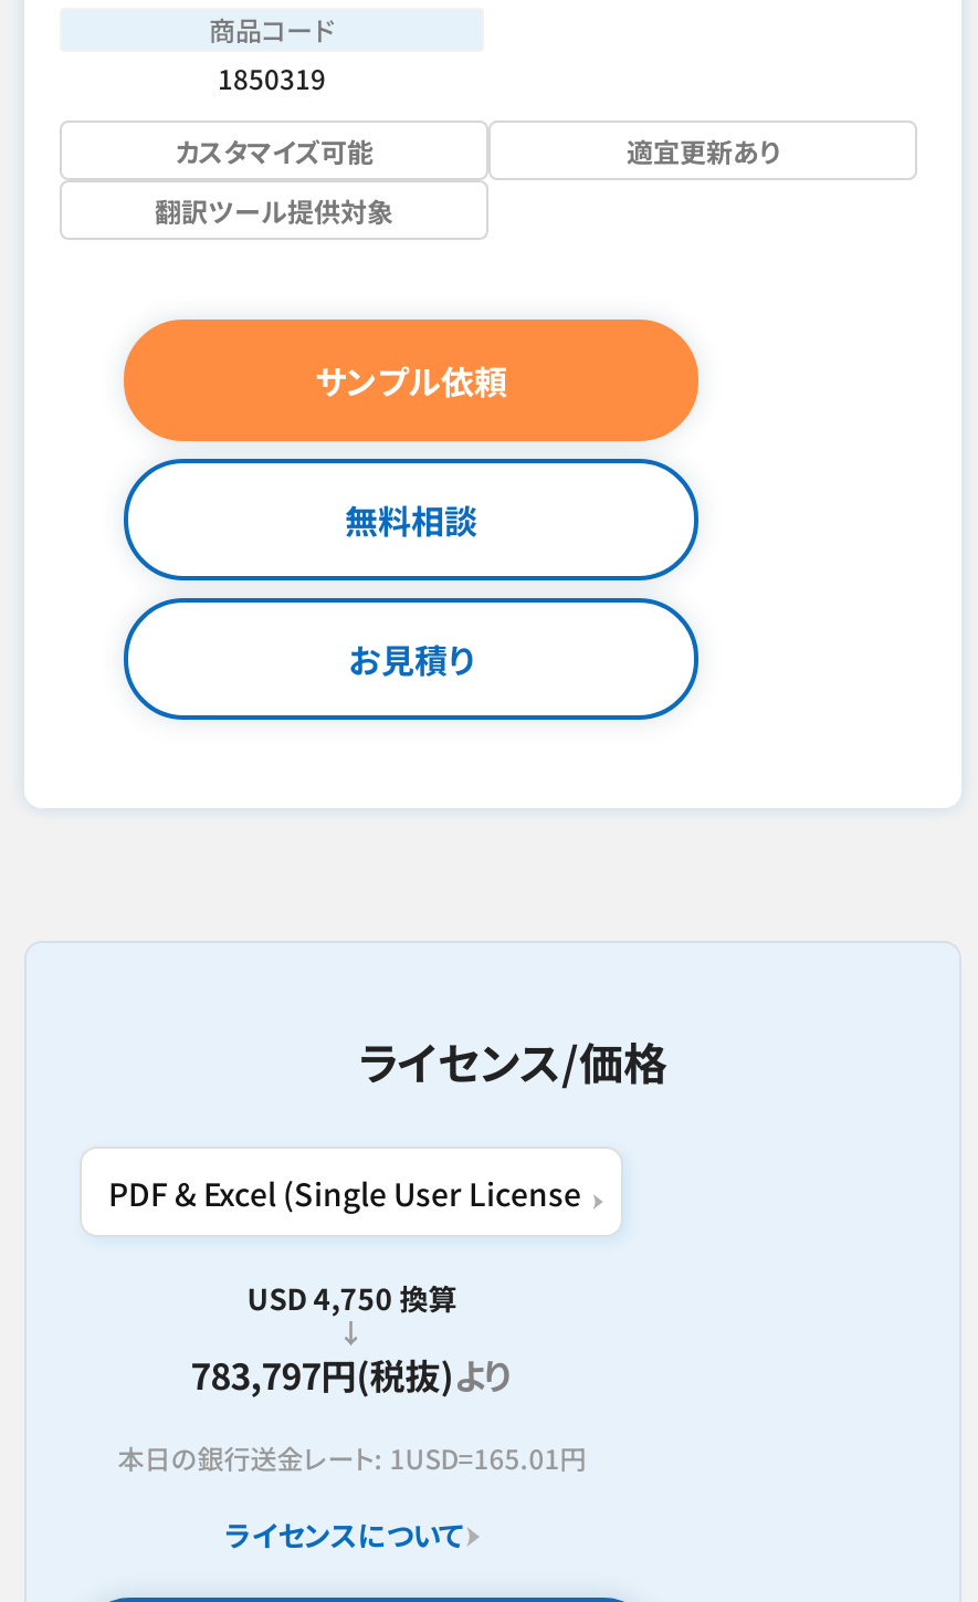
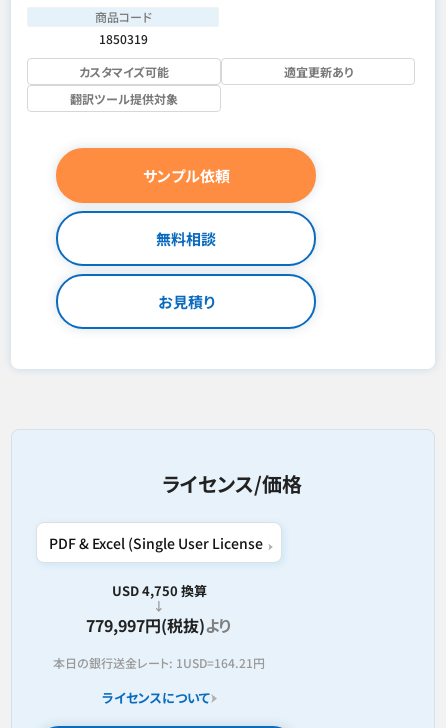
- 783,797円(税抜)より
+ 779,997円(税抜)より

- 本日の銀行送金レート: 1USD=165.01円
+ 本日の銀行送金レート: 1USD=164.21円
